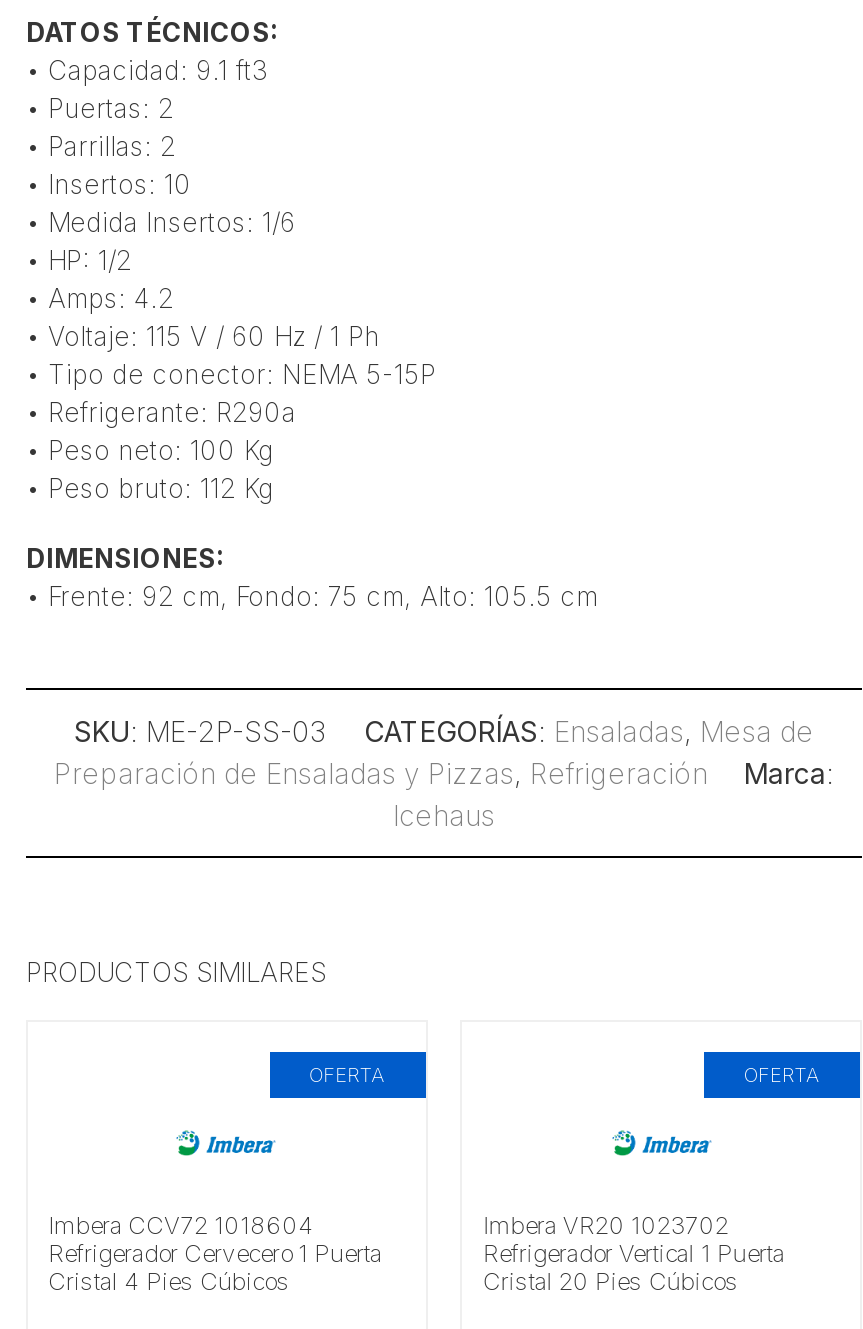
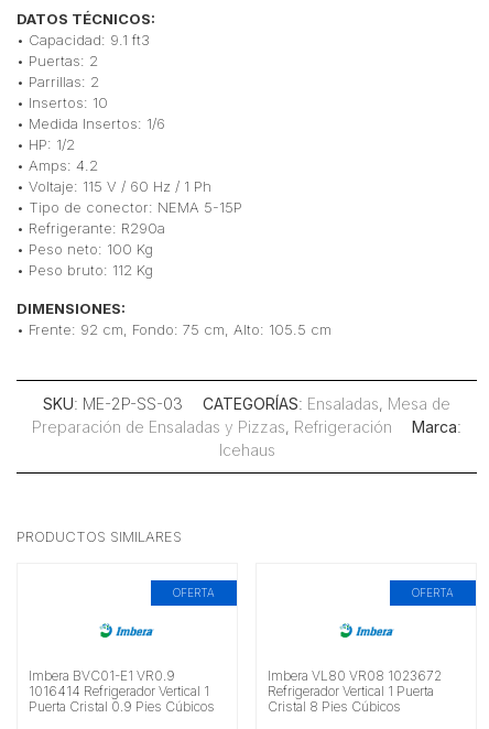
- Imbera CCV72 1018604
- Refrigerador Cervecero 1 Puerta
- Cristal 4 Pies Cúbicos
+ Imbera BVC01-E1 VR0.9
+ 1016414 Refrigerador Vertical 1
+ Puerta Cristal 0.9 Pies Cúbicos

- Imbera VR20 1023702
+ Imbera VL80 VR08 1023672

- Cristal 20 Pies Cúbicos
+ Cristal 8 Pies Cúbicos
